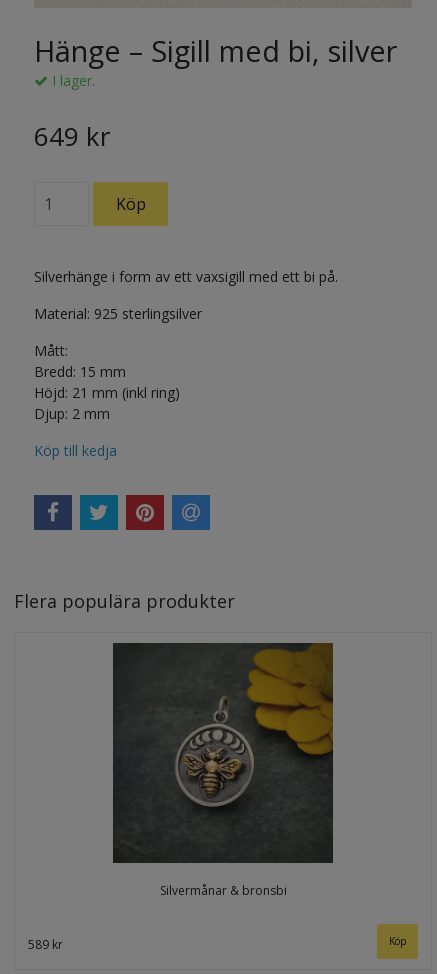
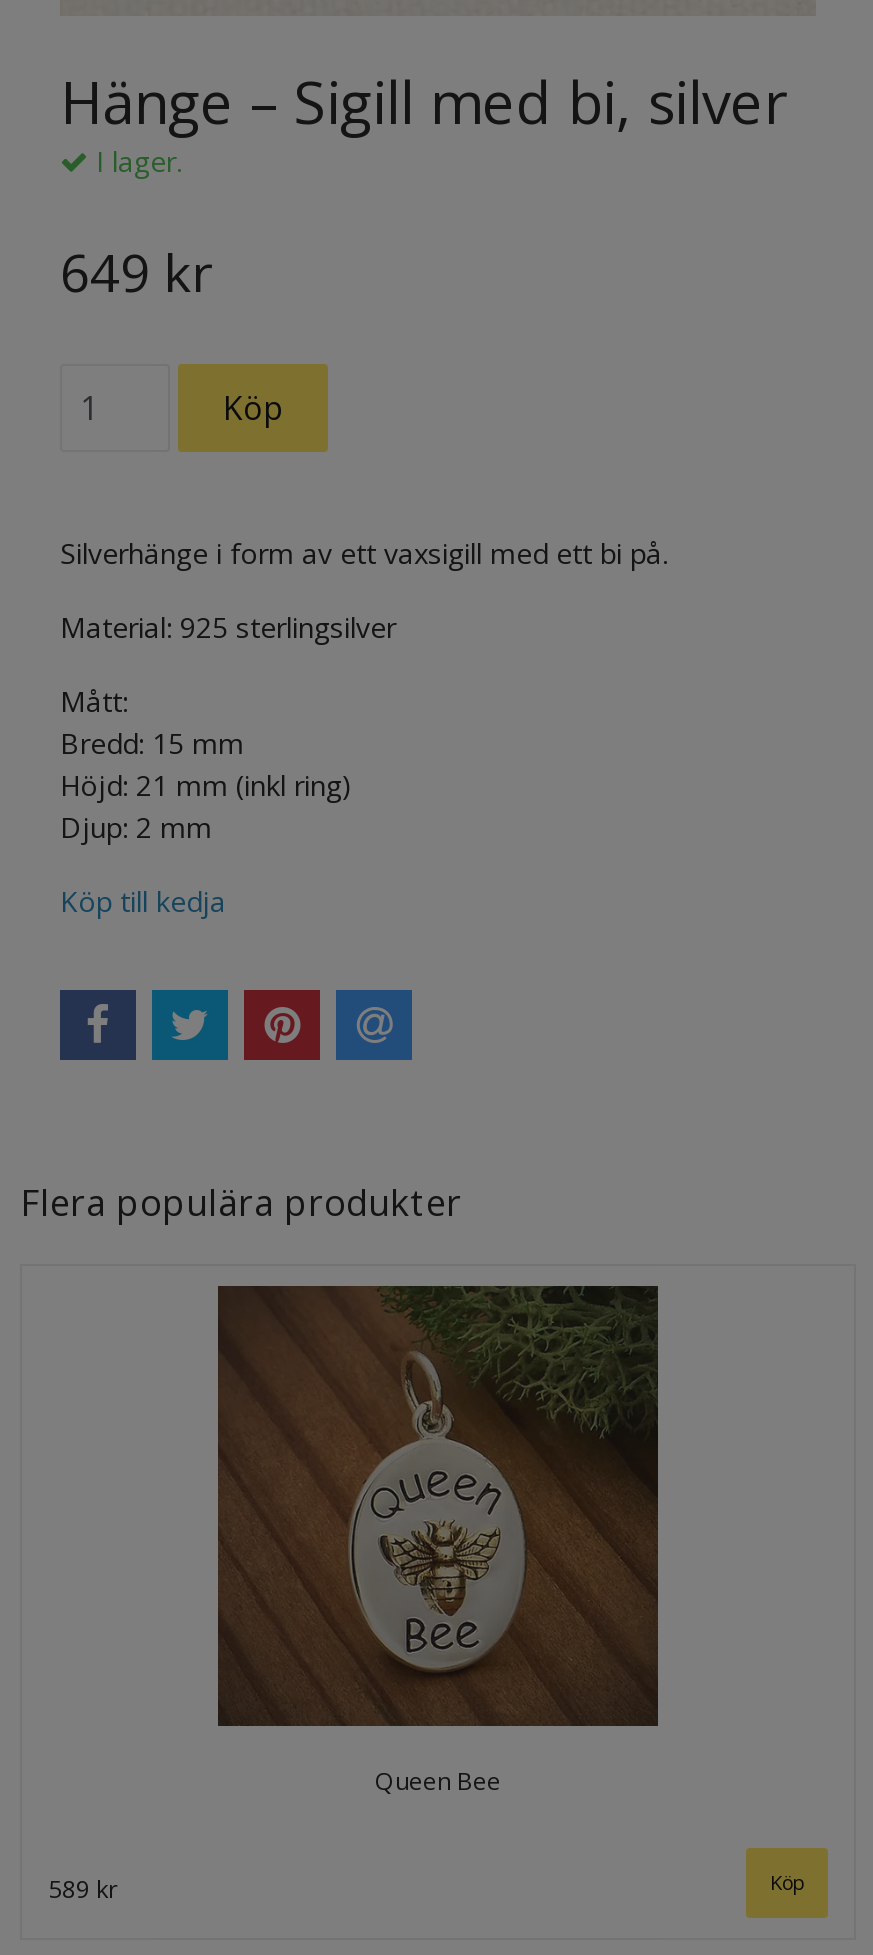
- [image]
- Silvermånar & bronsbi
+ [image]
+ Queen Bee
